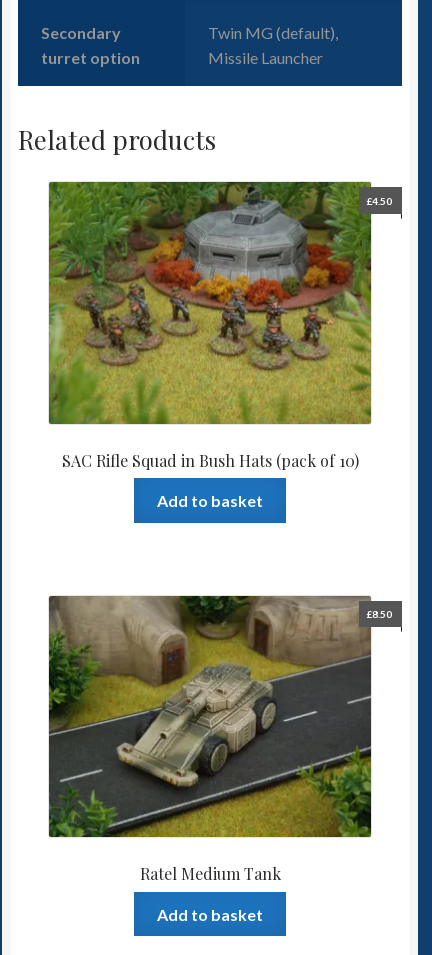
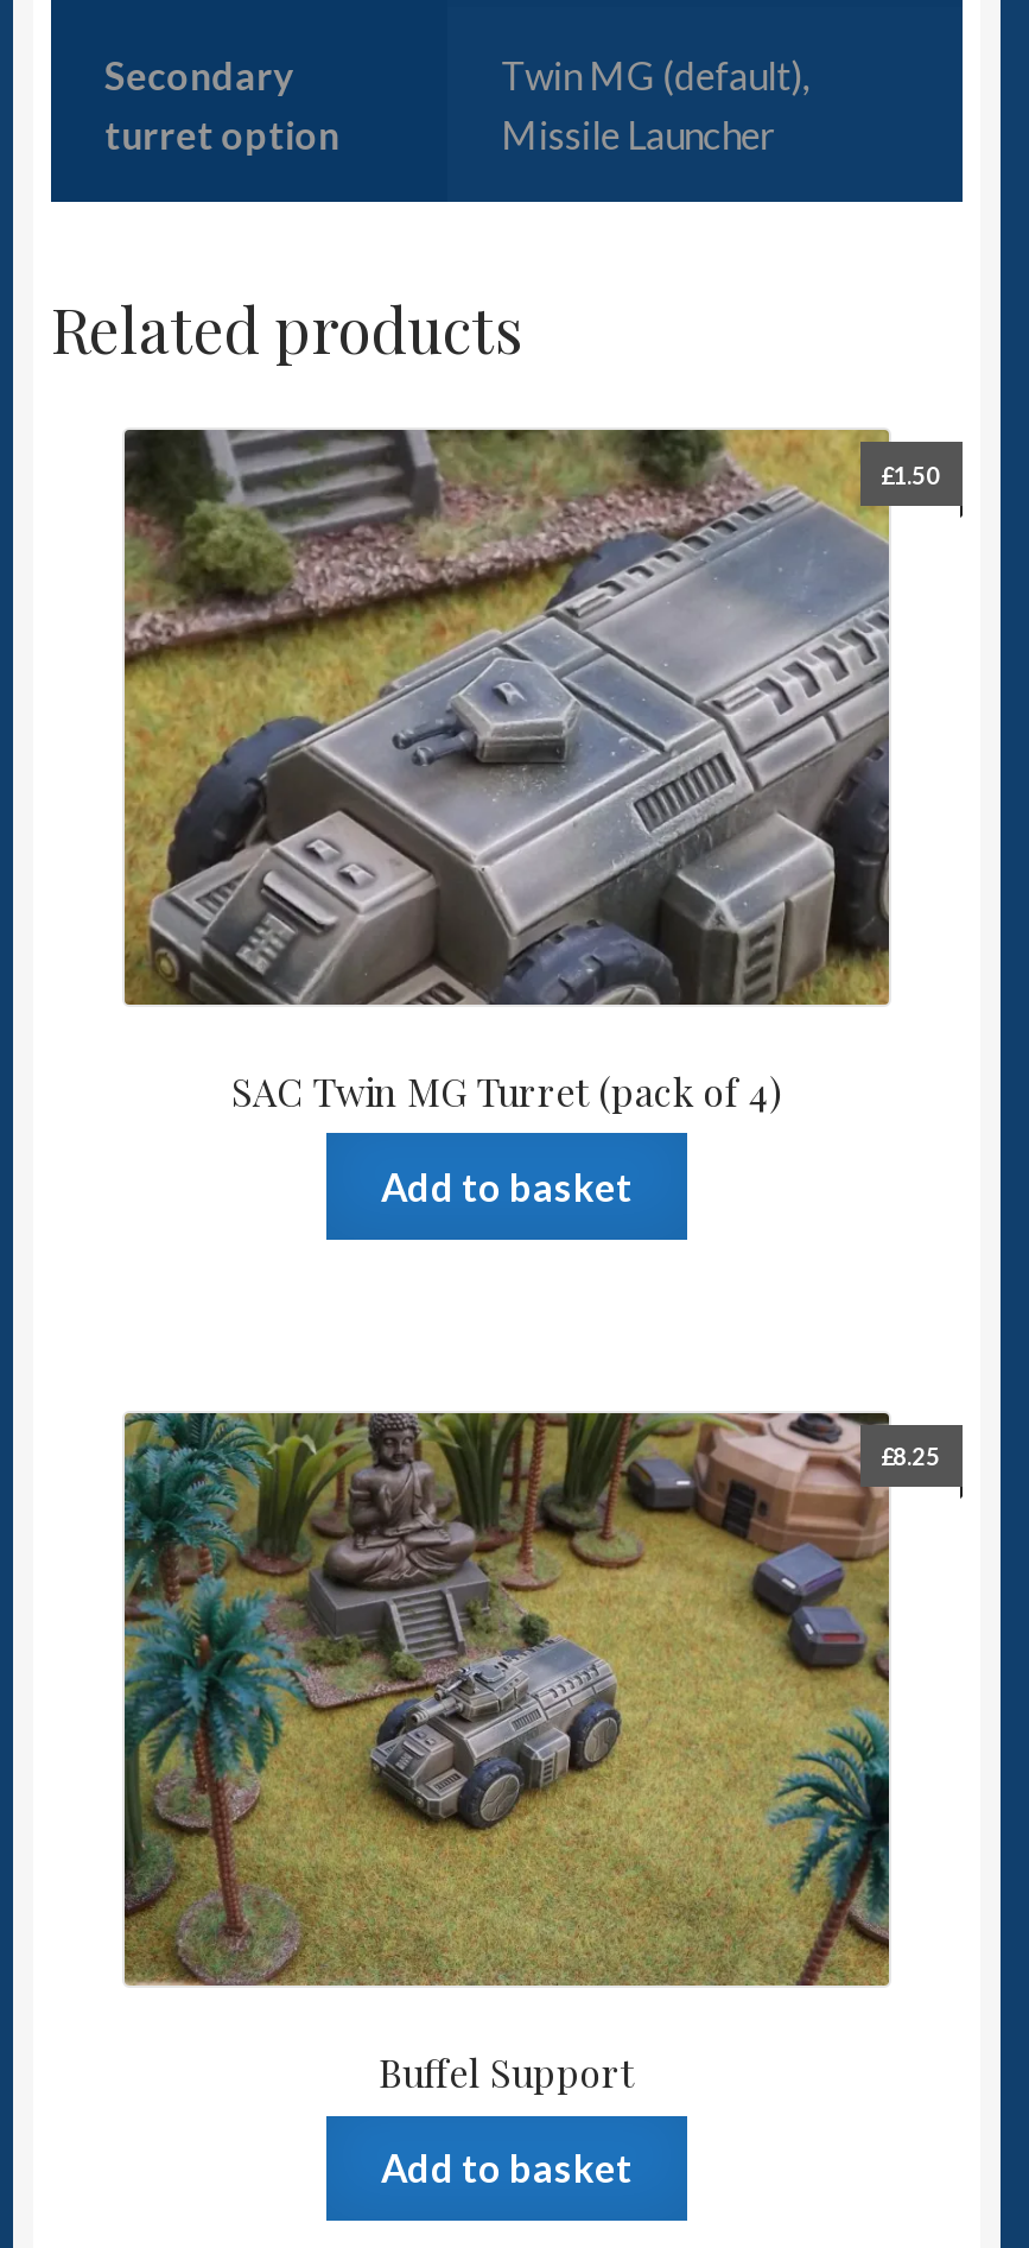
- [image]
- £4.50
+ [image]
+ £1.50

- SAC Rifle Squad in Bush Hats (pack of 10)
+ SAC Twin MG Turret (pack of 4)

- [image]
- £8.50
+ [image]
+ £8.25

- Ratel Medium Tank
+ Buffel Support
